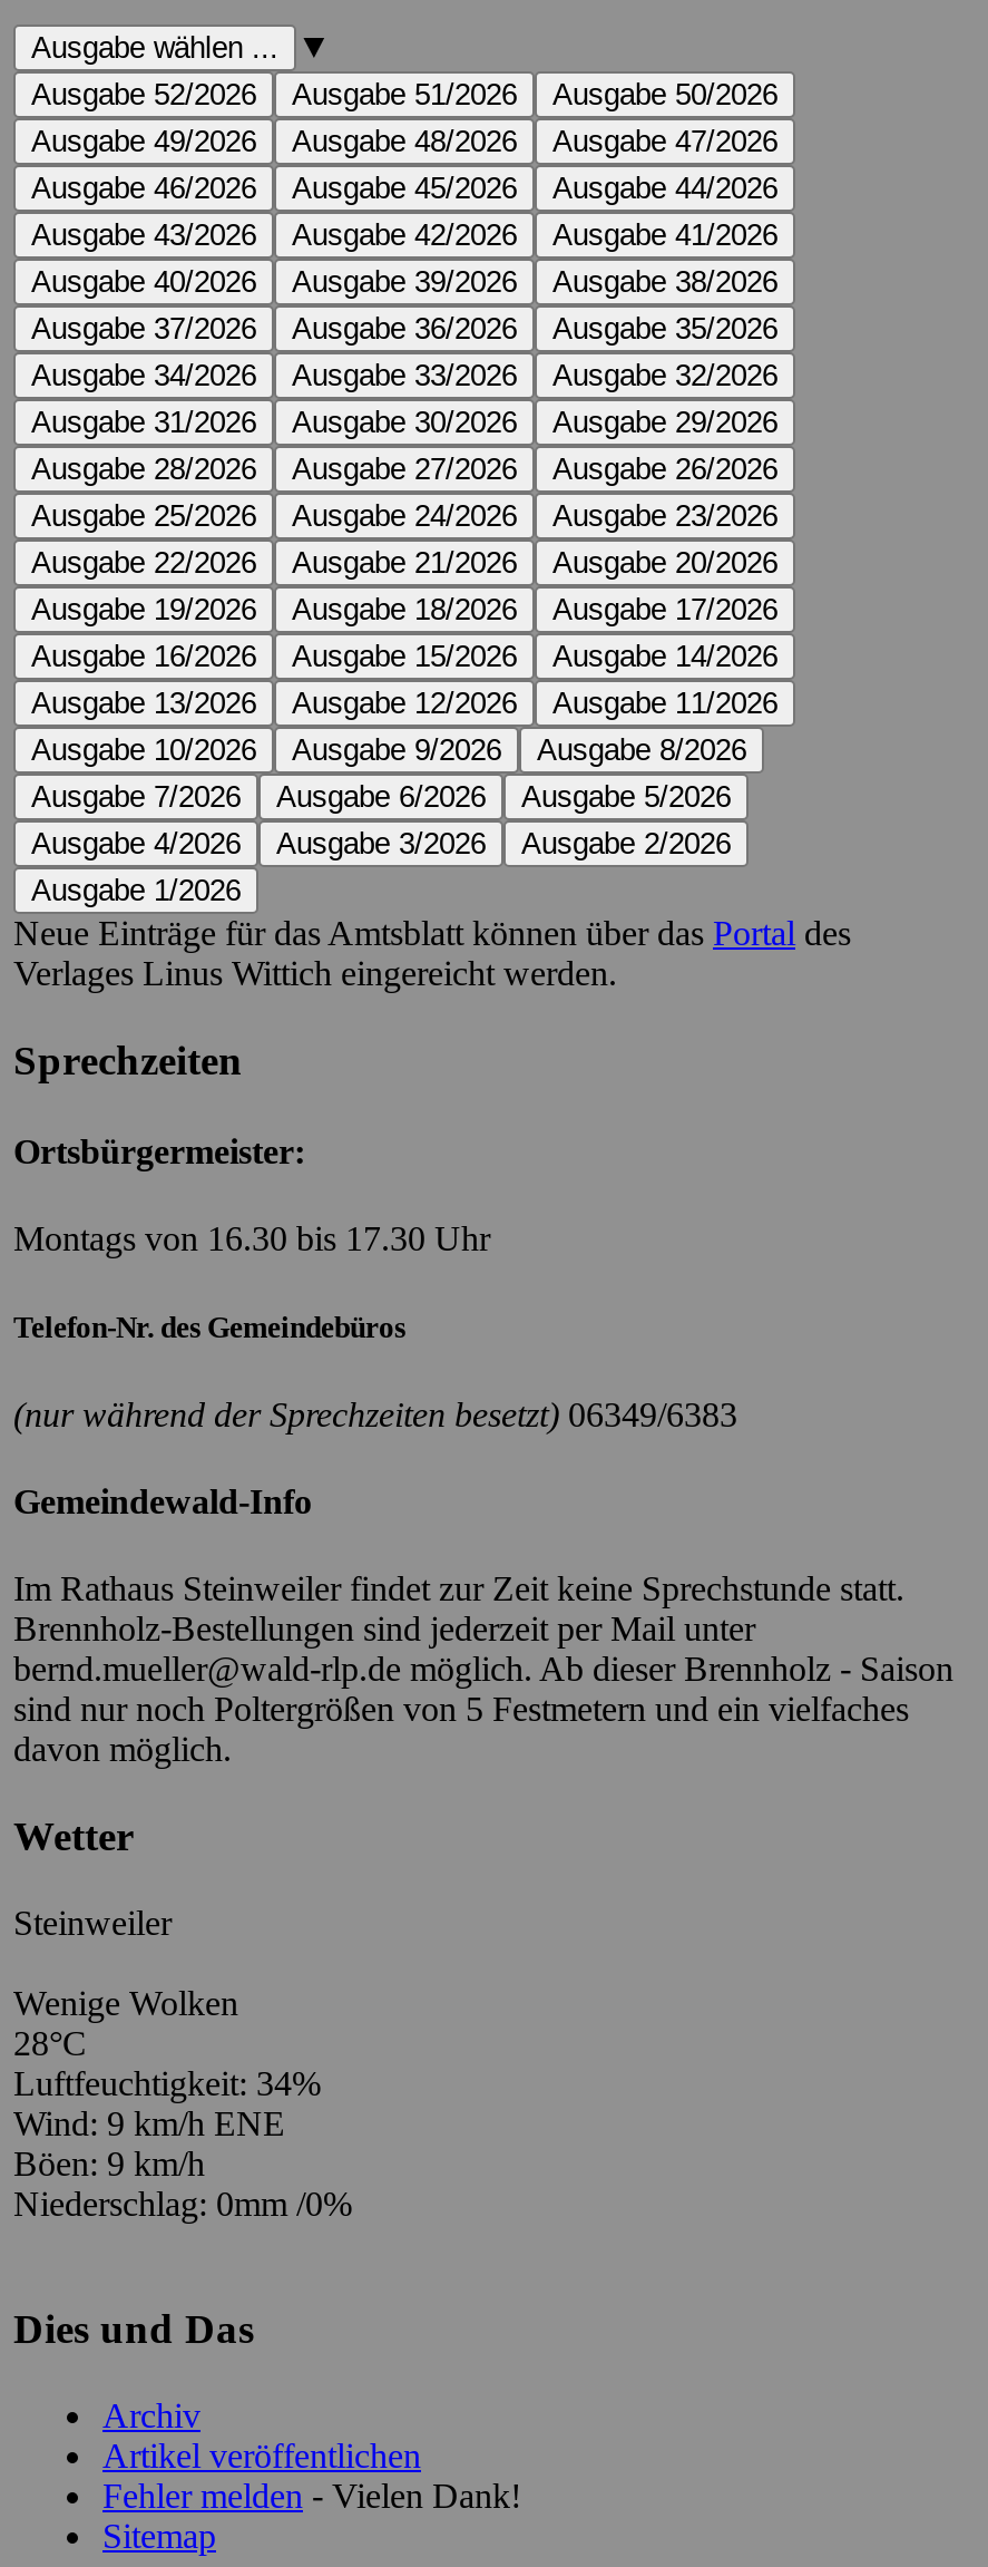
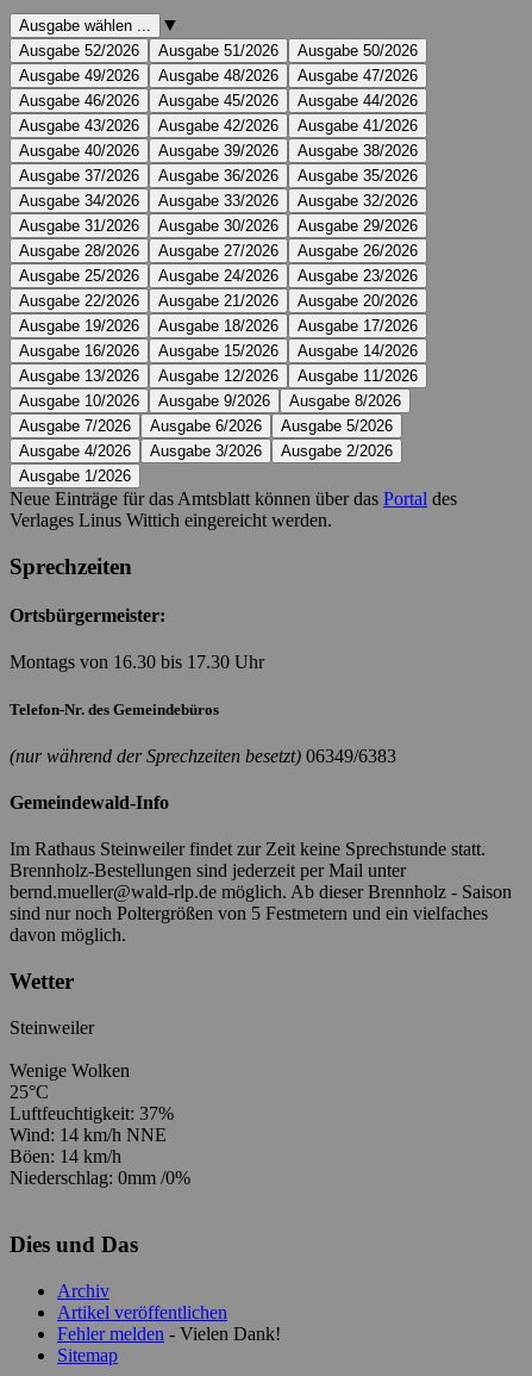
- 28°C
- Luftfeuchtigkeit: 34%
- Wind: 9 km/h ENE
- Böen: 9 km/h
+ 25°C
+ Luftfeuchtigkeit: 37%
+ Wind: 14 km/h NNE
+ Böen: 14 km/h
